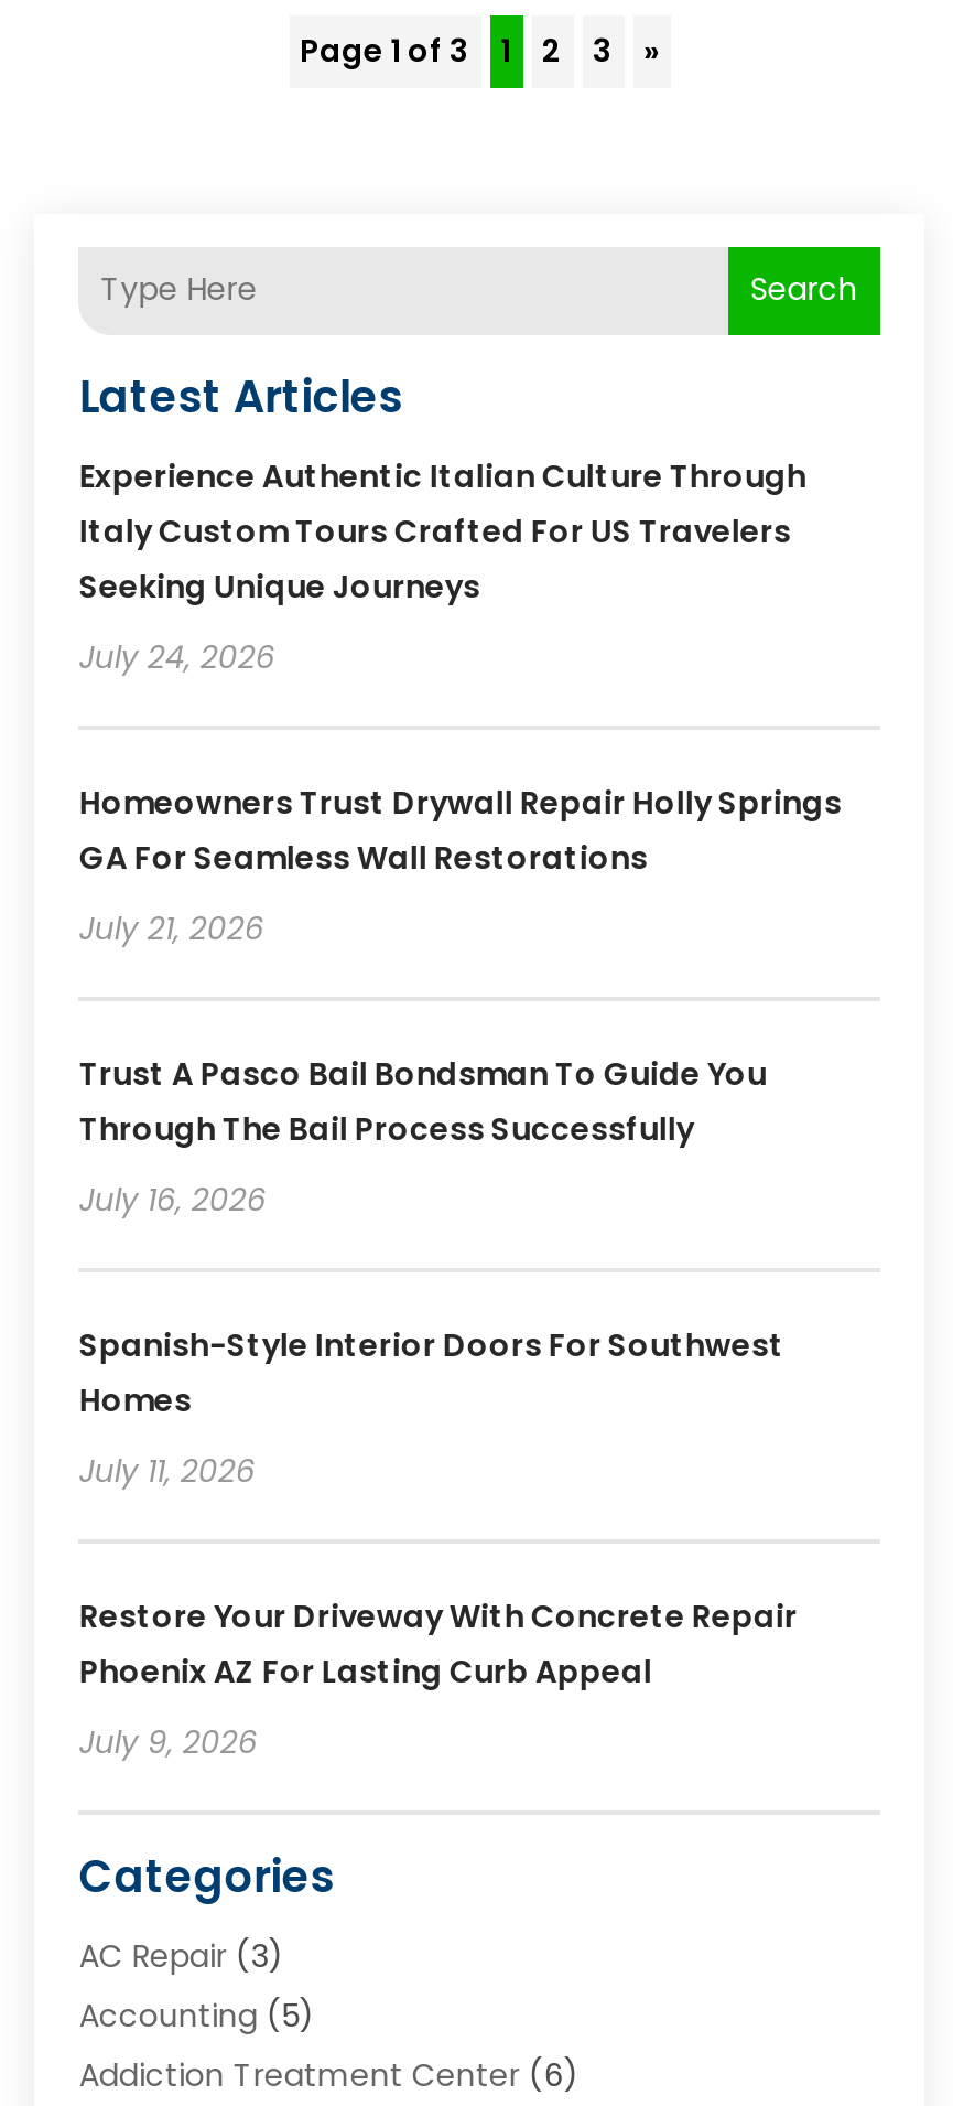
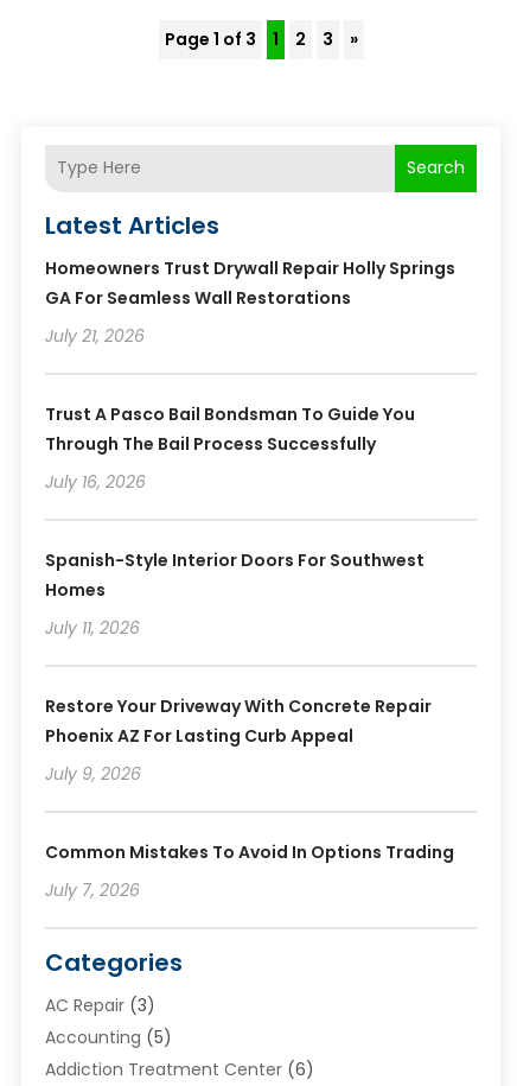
- Experience Authentic Italian Culture Through
- Italy Custom Tours Crafted For US Travelers
- Seeking Unique Journeys
- July 24, 2026

moved up: Homeowners Trust Drywall Repair Holly Springs | GA For Seamless Wall Restorations | July 21, 2026 | ... | Phoenix AZ For Lasting Curb Appeal | July 9, 2026

+ Common Mistakes To Avoid In Options Trading
+ July 7, 2026
